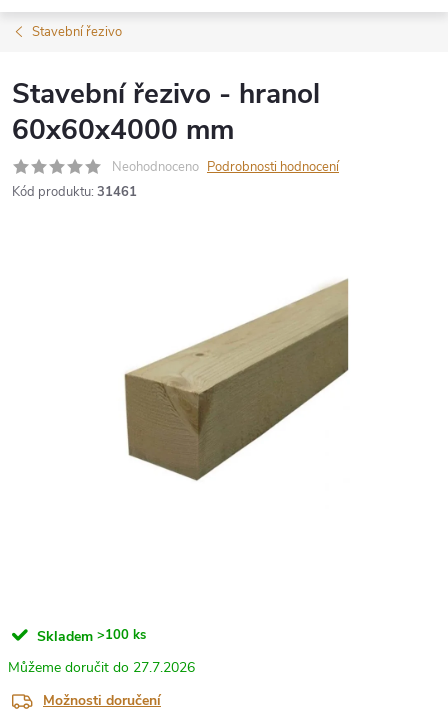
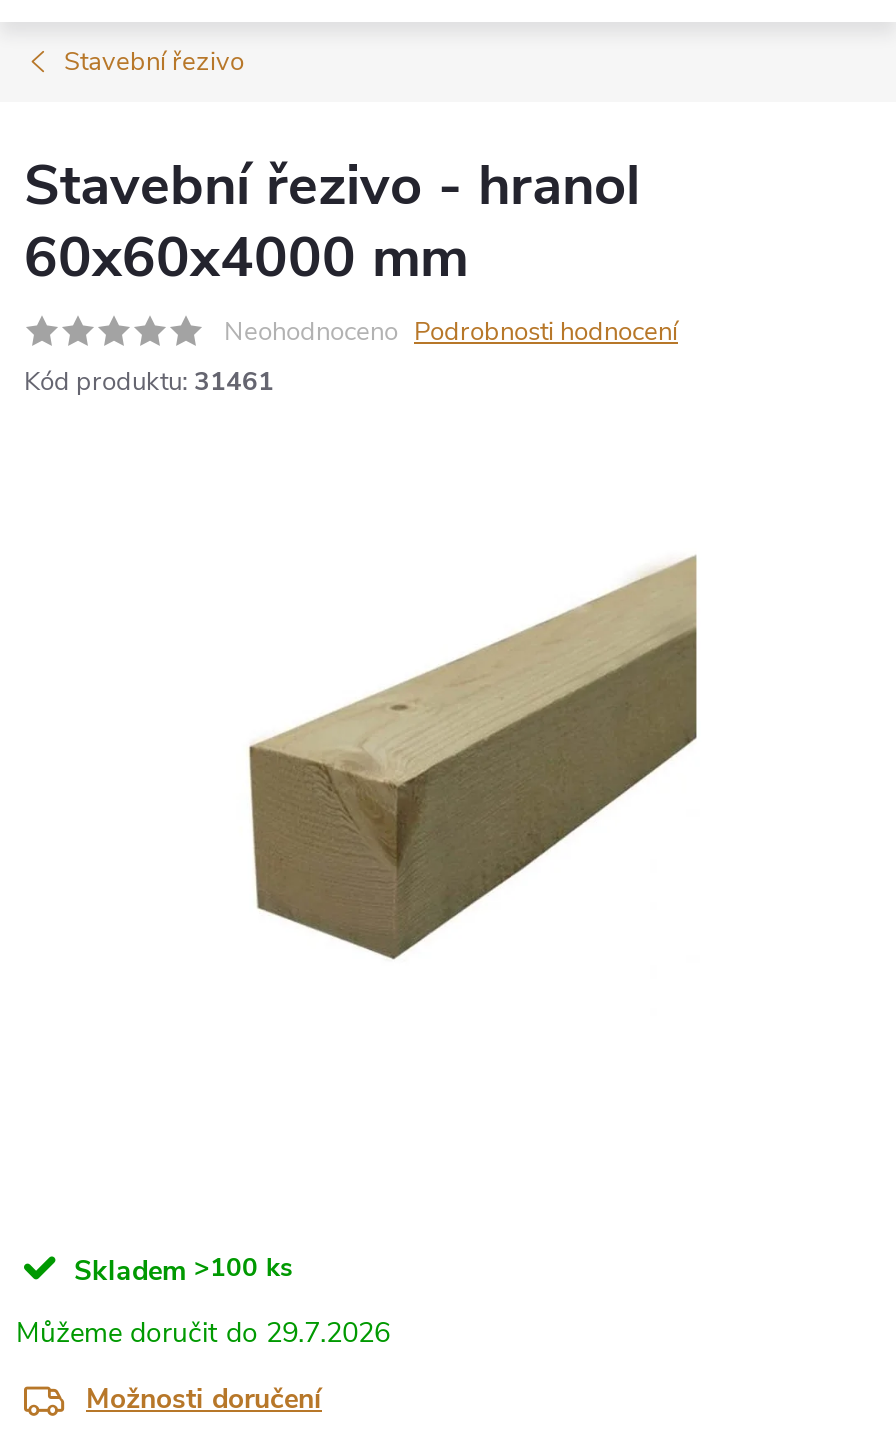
- 27.7.2026
+ 29.7.2026
